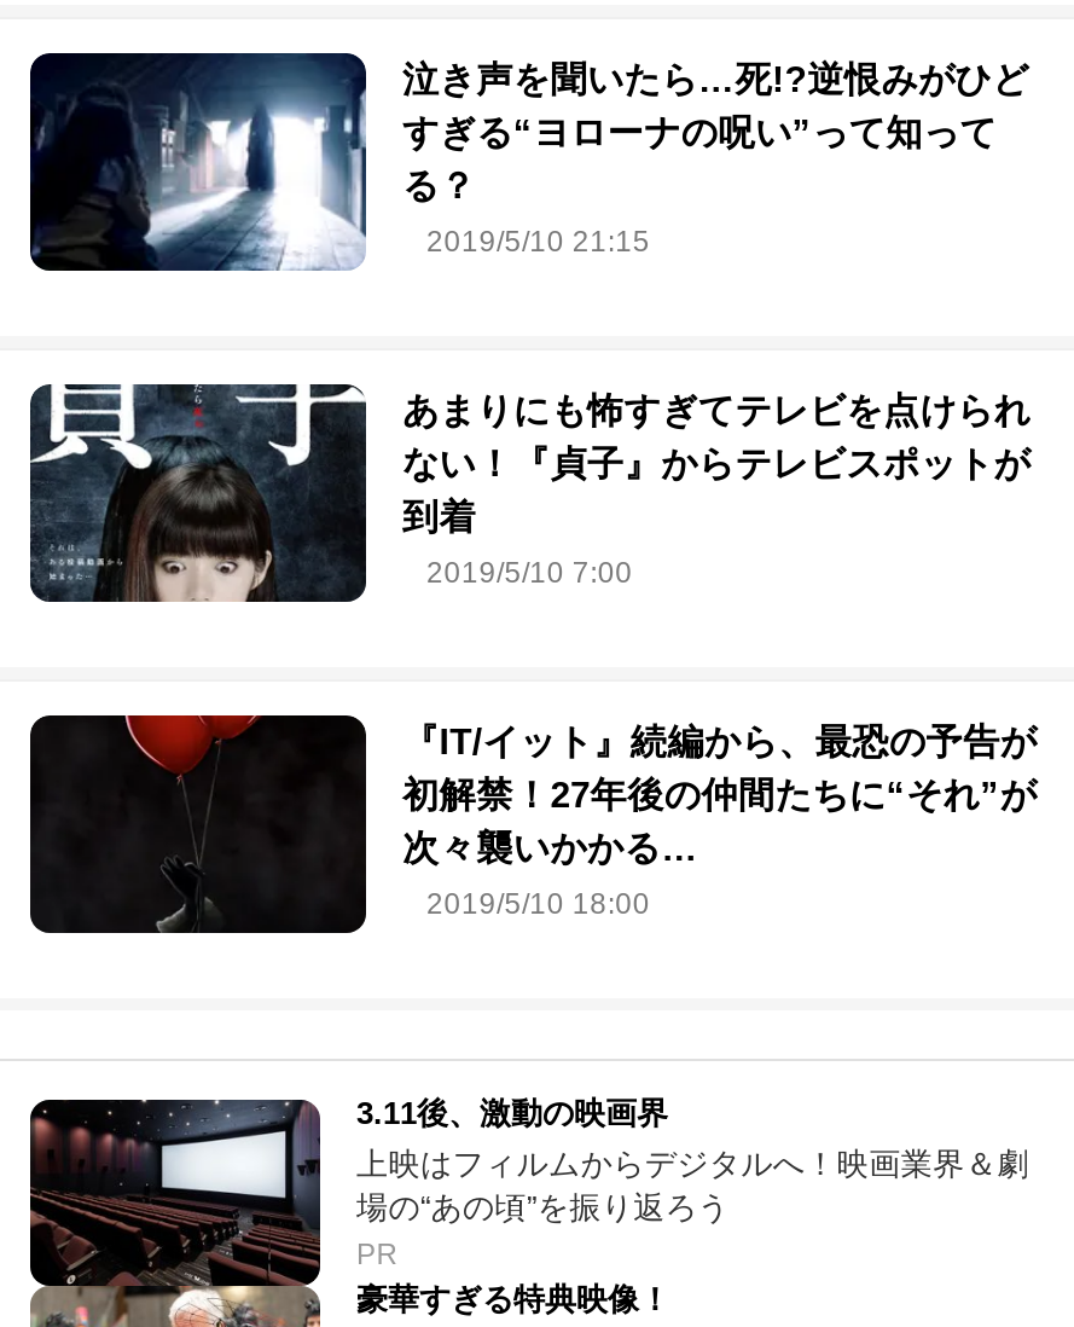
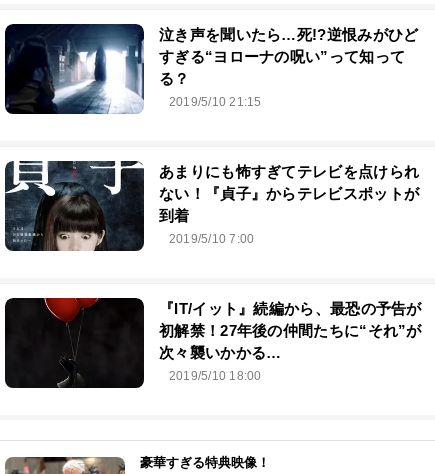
- [image]
- 3.11後、激動の映画界
- 上映はフィルムからデジタルへ！映画業界＆劇
- 場の“あの頃”を振り返ろう
- PR
